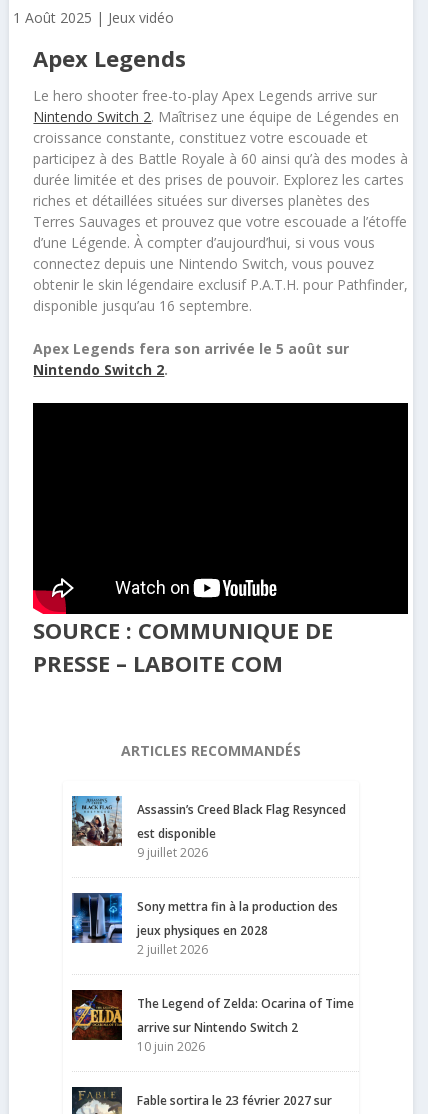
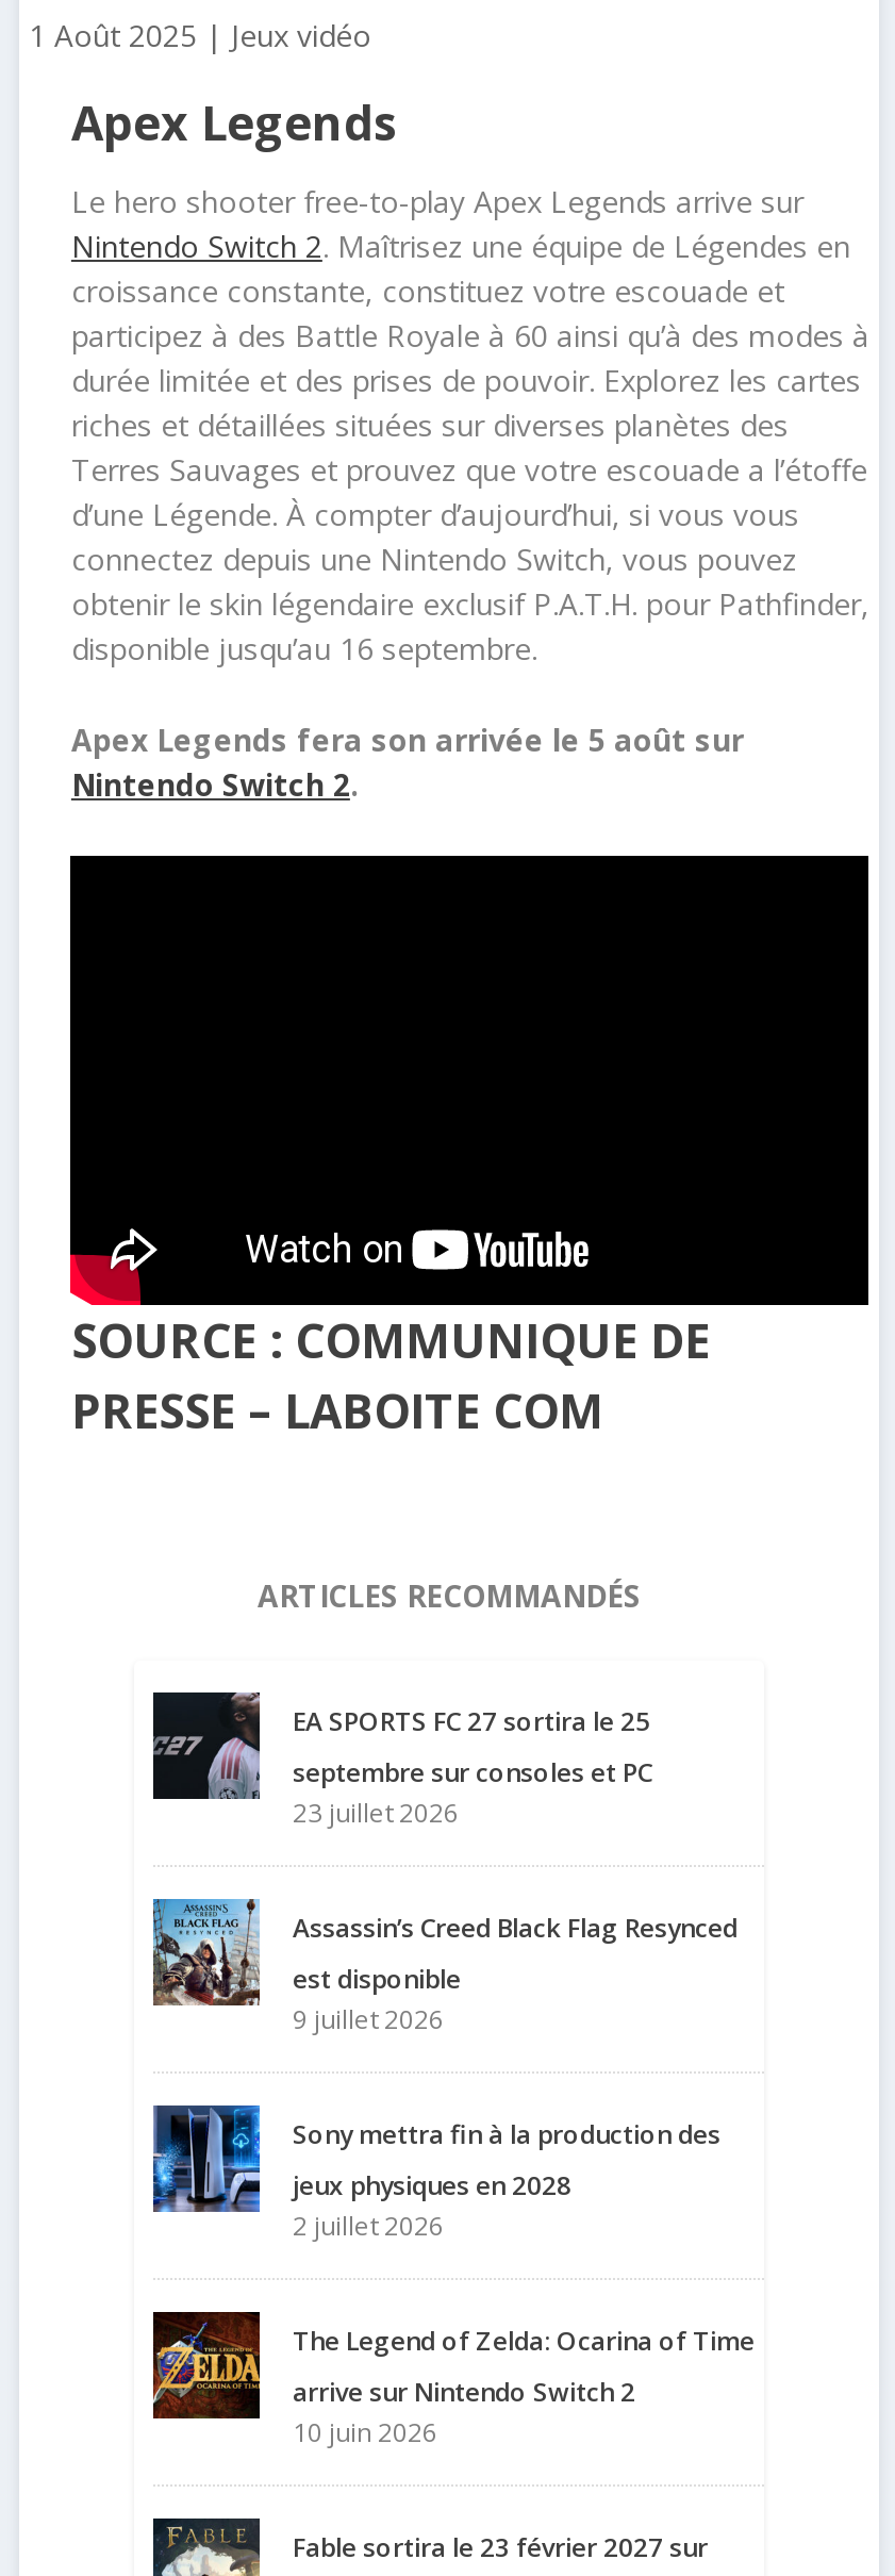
+ [image]
+ EA SPORTS FC 27 sortira le 25
+ septembre sur consoles et PC
+ 23 juillet 2026
